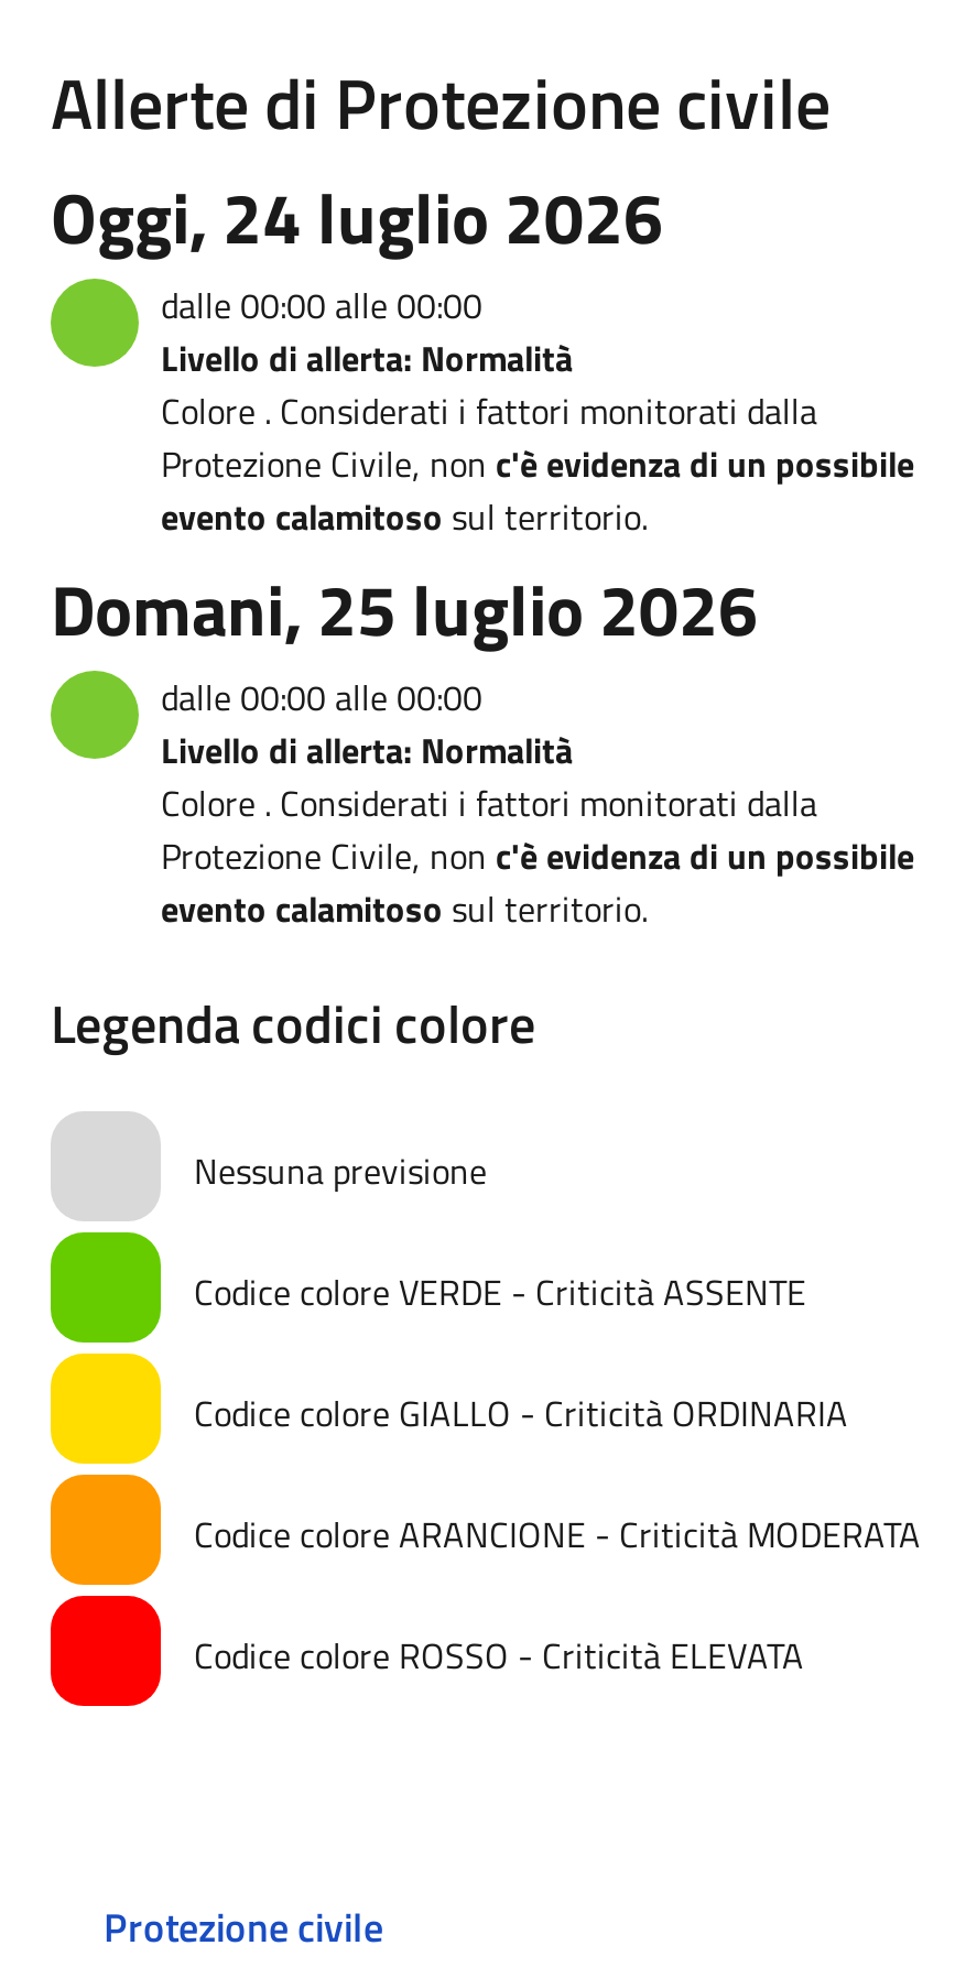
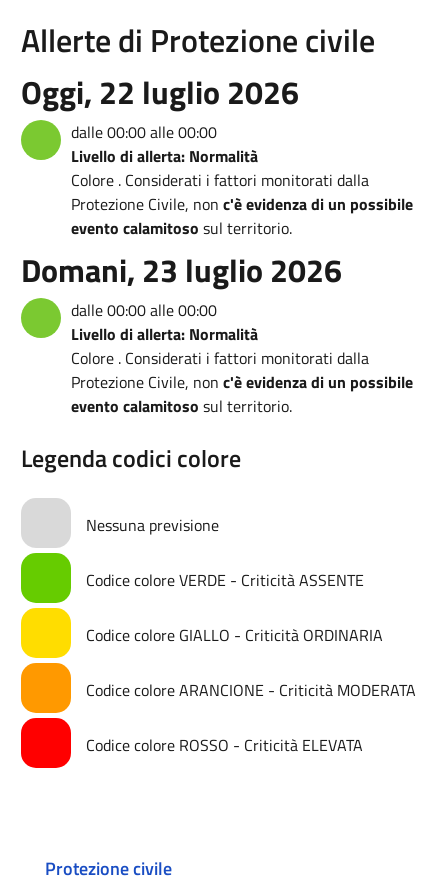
- Oggi, 24 luglio 2026
+ Oggi, 22 luglio 2026

- Domani, 25 luglio 2026
+ Domani, 23 luglio 2026
